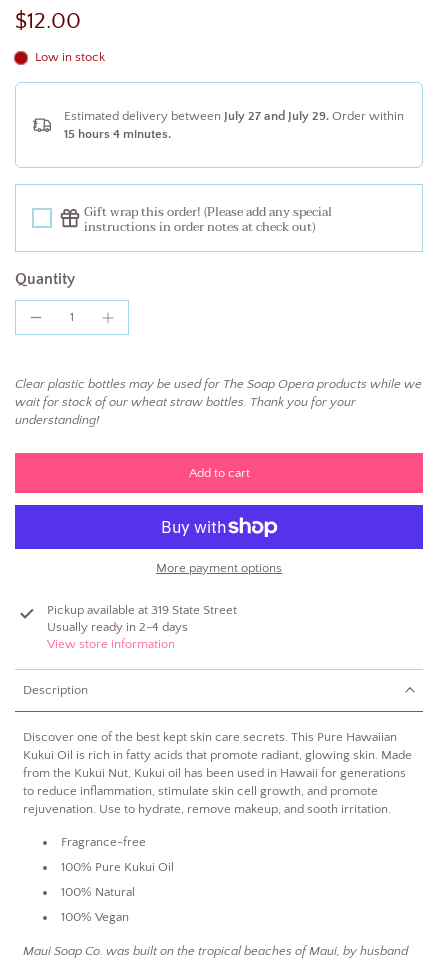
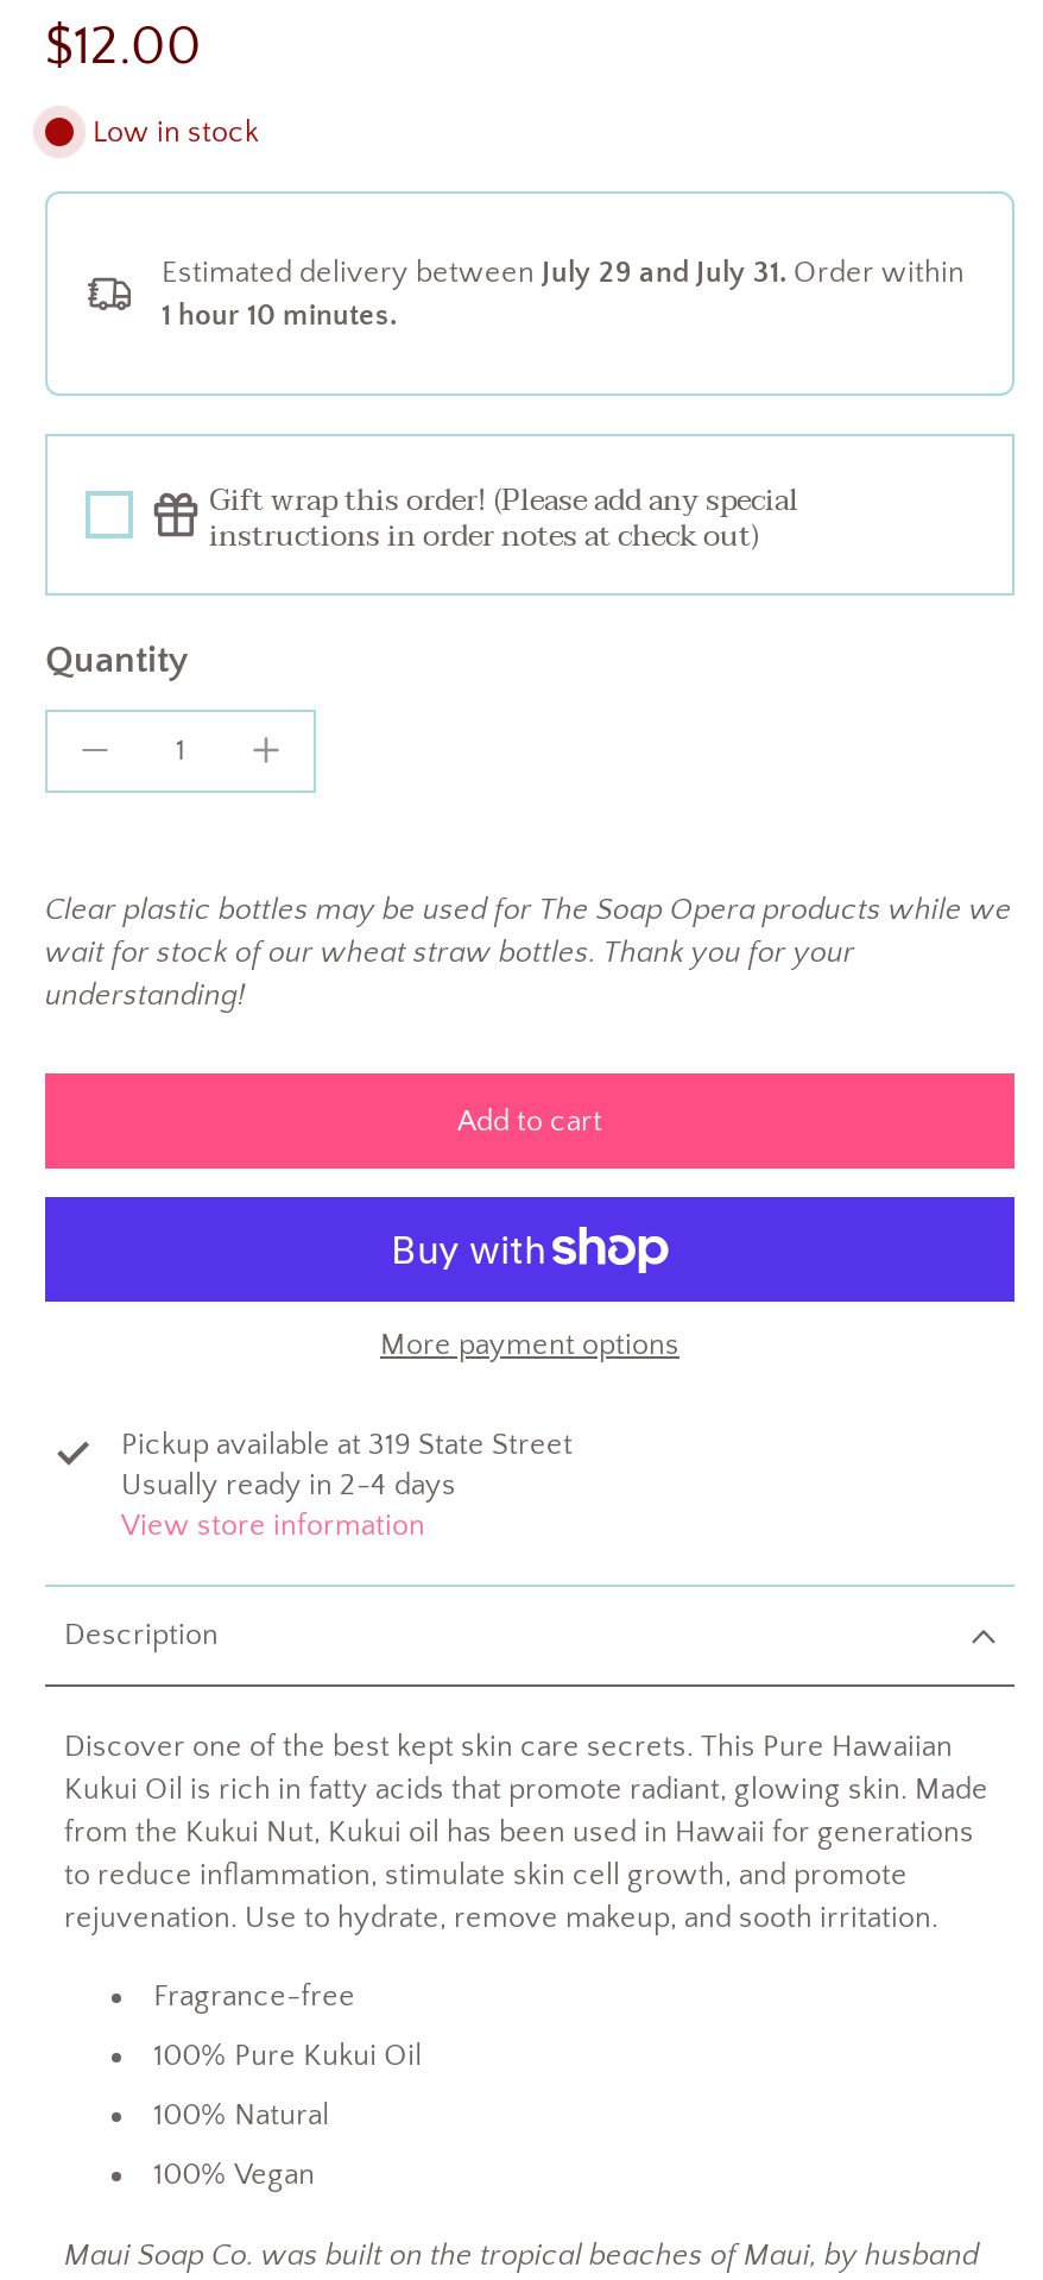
- Estimated delivery between July 27 and July 29. Order within
+ Estimated delivery between July 29 and July 31. Order within

- 15 hours 4 minutes.
+ 1 hour 10 minutes.
